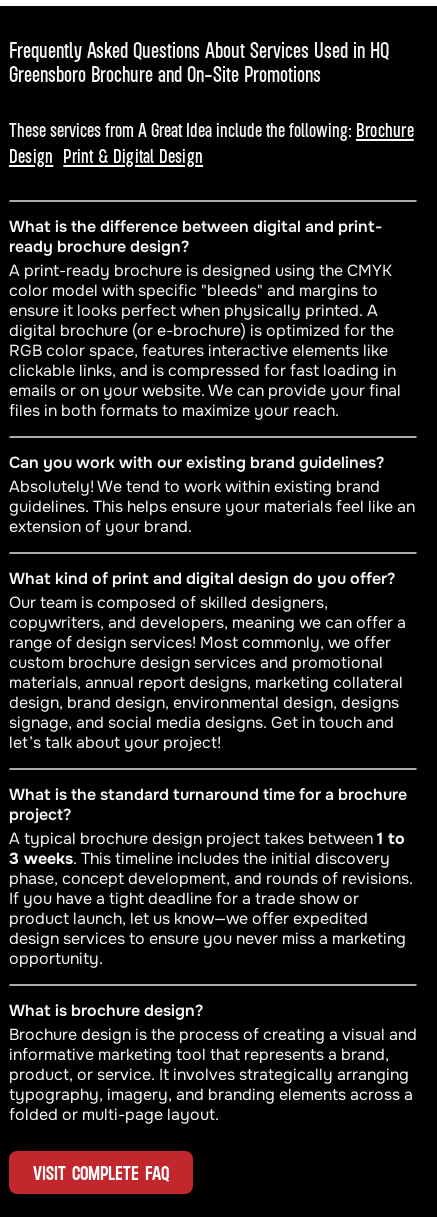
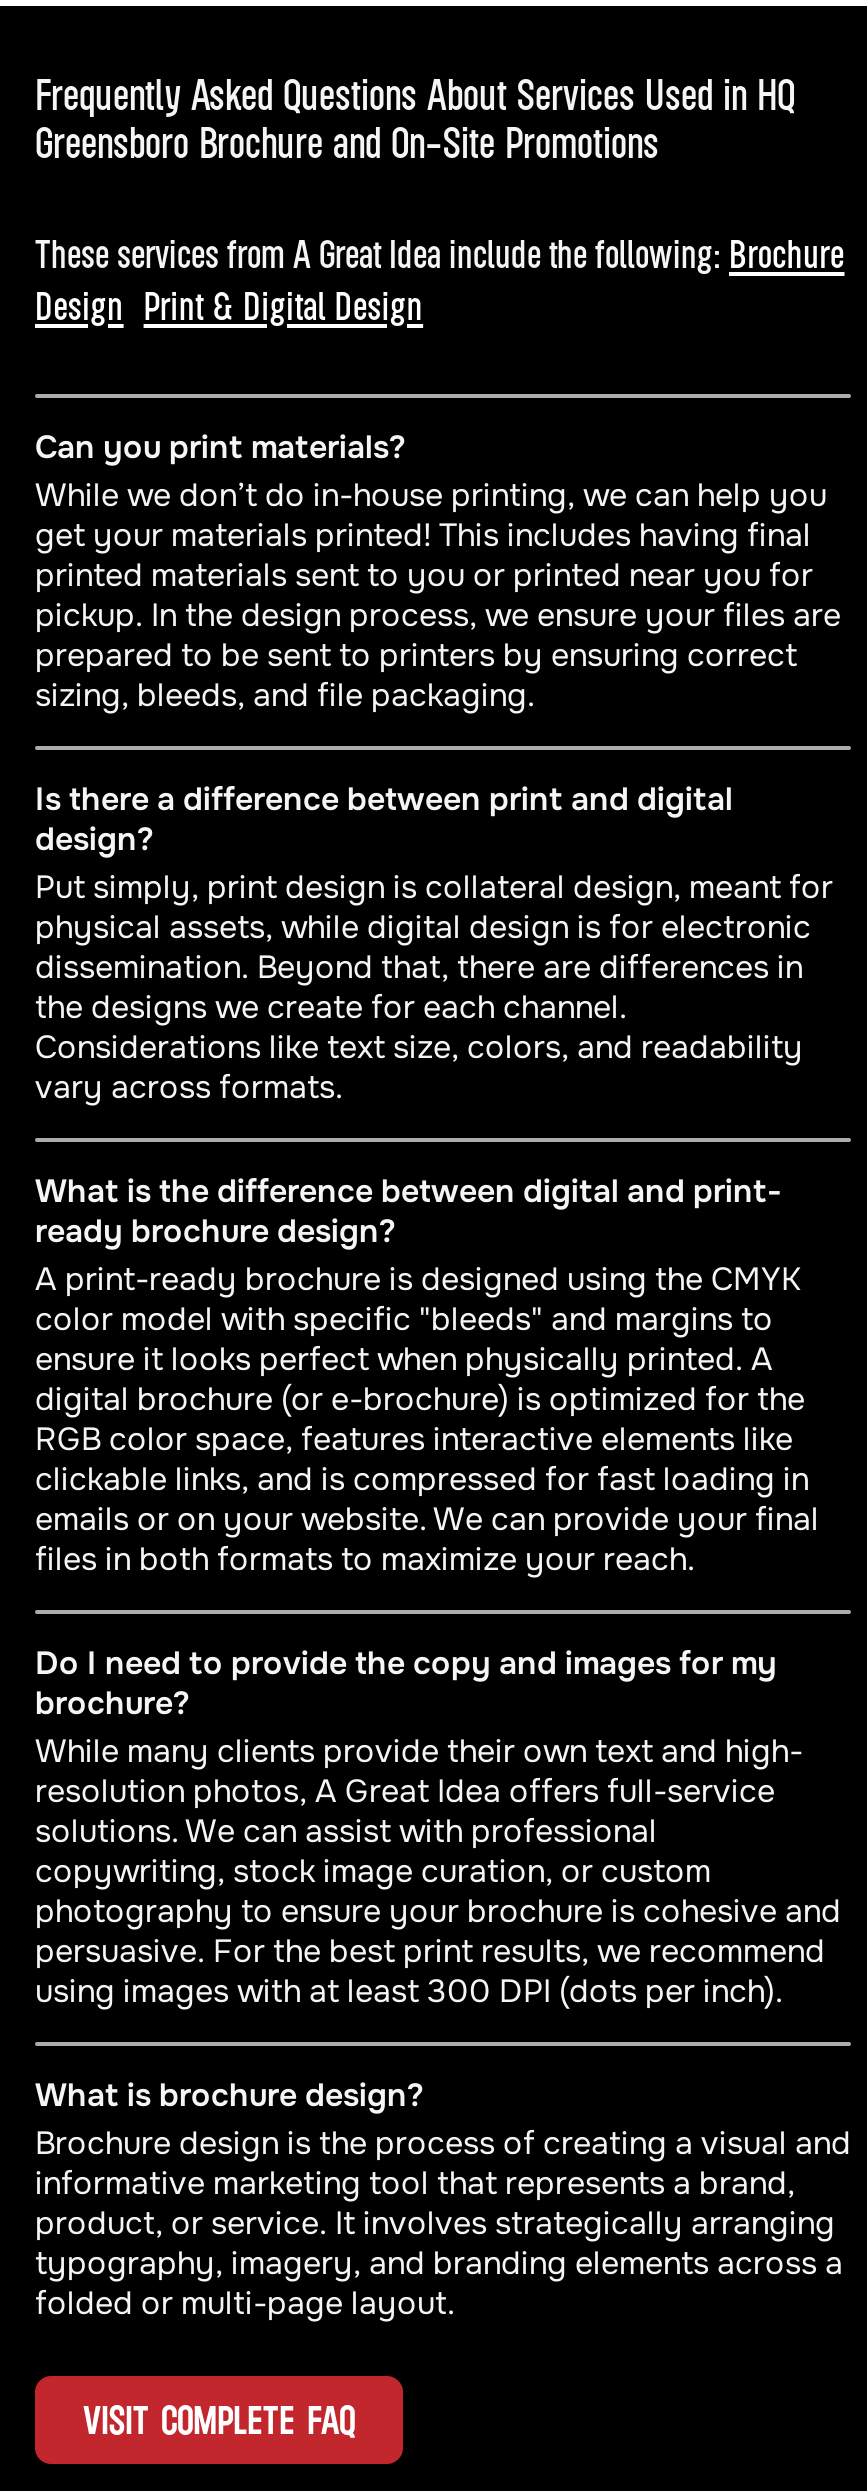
+ Can you print materials?
+ While we don’t do in-house printing, we can help you
+ get your materials printed! This includes having final
+ printed materials sent to you or printed near you for
+ pickup. In the design process, we ensure your files are
+ prepared to be sent to printers by ensuring correct
+ sizing, bleeds, and file packaging.
+ Is there a difference between print and digital
+ design?
+ Put simply, print design is collateral design, meant for
+ physical assets, while digital design is for electronic
+ dissemination. Beyond that, there are differences in
+ the designs we create for each channel.
+ Considerations like text size, colors, and readability
+ vary across formats.

moved down: What is the difference between digital and print- | ready brochure design? | A print-ready brochure is designed using the CMYK | ... | emails or on your website. We can provide your final | files in both formats to maximize your reach.

- Can you work with our existing brand guidelines?
- Absolutely! We tend to work within existing brand
- guidelines. This helps ensure your materials feel like an
- extension of your brand.
- What kind of print and digital design do you offer?
- Our team is composed of skilled designers,
- copywriters, and developers, meaning we can offer a
- range of design services! Most commonly, we offer
- custom brochure design services and promotional
- materials, annual report designs, marketing collateral
- design, brand design, environmental design, designs
- signage, and social media designs. Get in touch and
- let’s talk about your project!
- What is the standard turnaround time for a brochure
- project?
- A typical brochure design project takes between 1 to
- 3 weeks. This timeline includes the initial discovery
- phase, concept development, and rounds of revisions.
- If you have a tight deadline for a trade show or
- product launch, let us know—we offer expedited
- design services to ensure you never miss a marketing
- opportunity.
+ Do I need to provide the copy and images for my
+ brochure?
+ While many clients provide their own text and high-
+ resolution photos, A Great Idea offers full-service
+ solutions. We can assist with professional
+ copywriting, stock image curation, or custom
+ photography to ensure your brochure is cohesive and
+ persuasive. For the best print results, we recommend
+ using images with at least 300 DPI (dots per inch).
